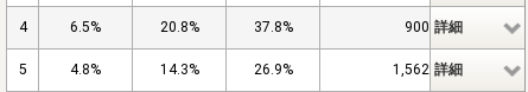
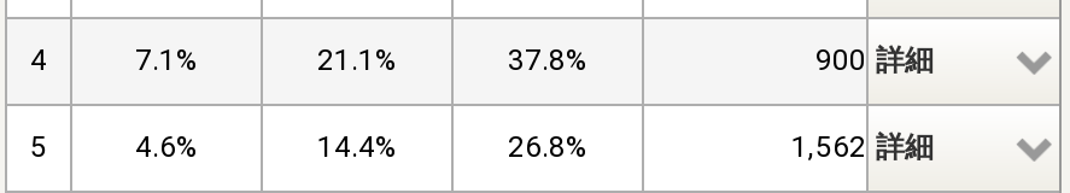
- 6.5%
+ 7.1%

- 20.8%
+ 21.1%

- 4.8%
+ 4.6%

- 14.3%
+ 14.4%

- 26.9%
+ 26.8%
